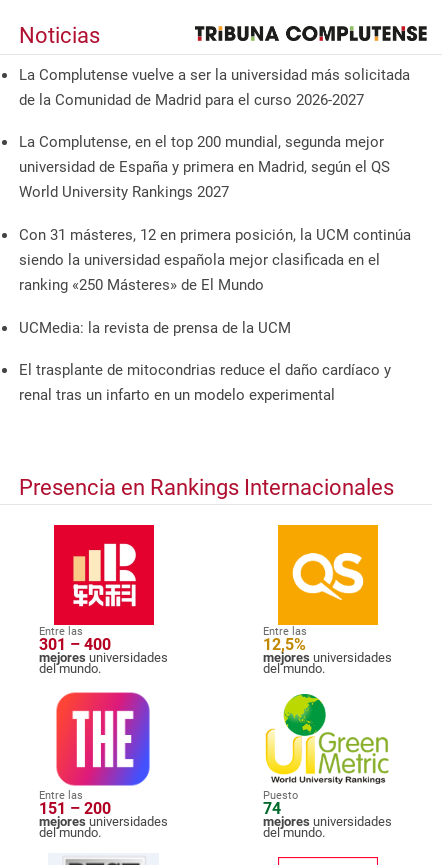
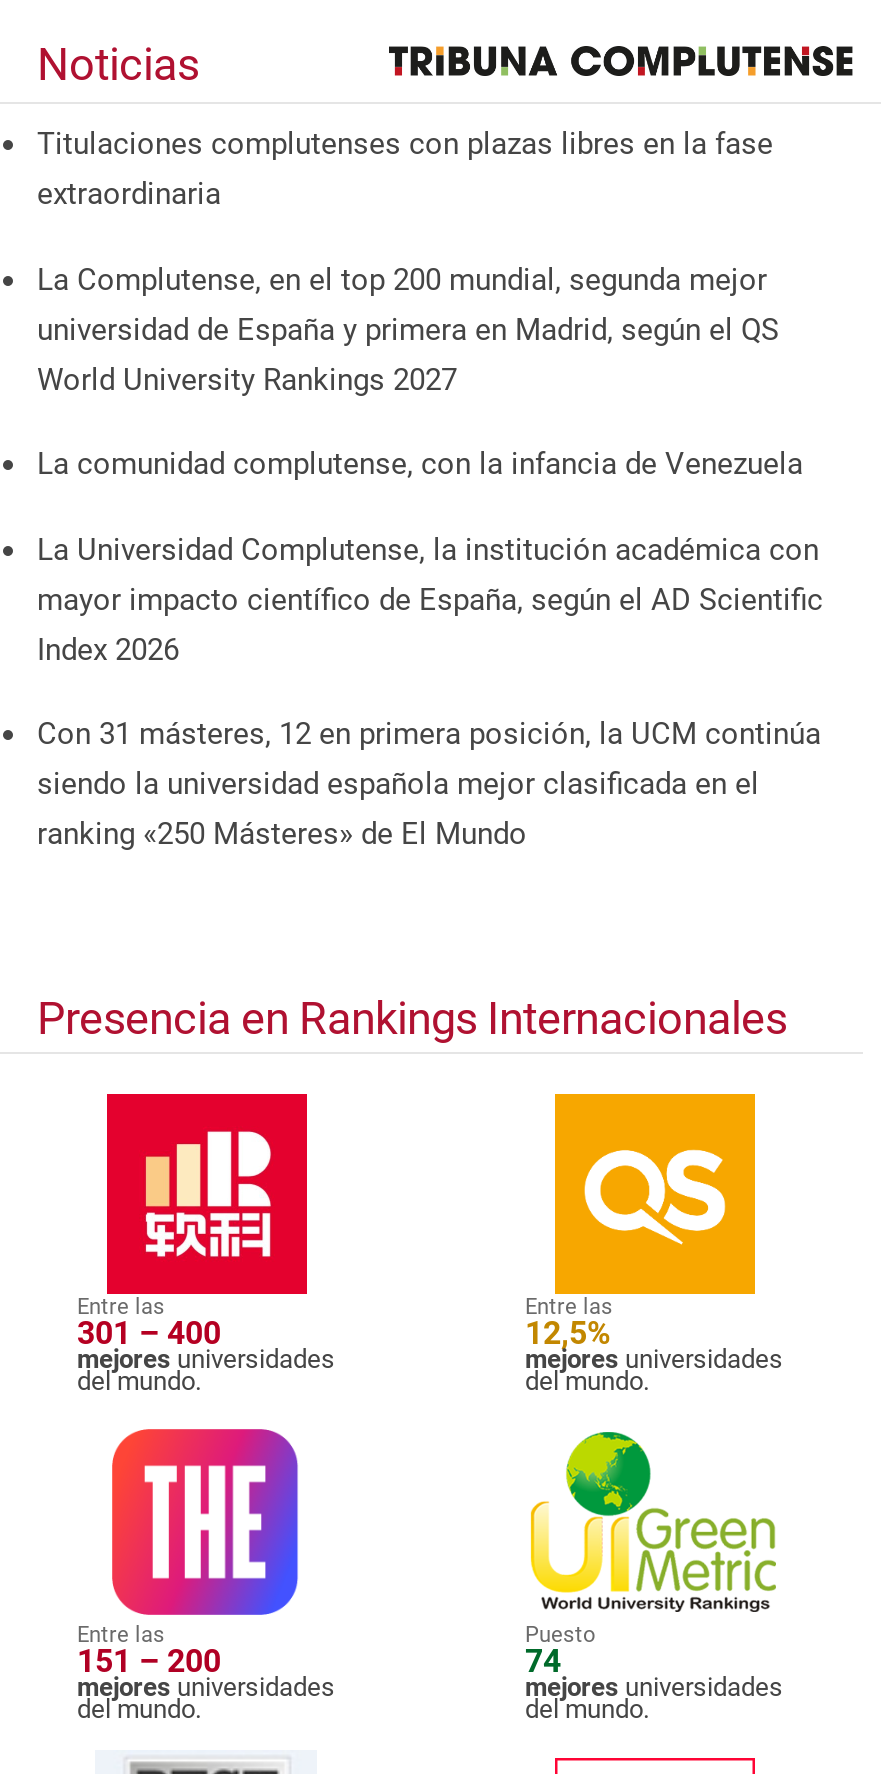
- La Complutense vuelve a ser la universidad más solicitada
- de la Comunidad de Madrid para el curso 2026-2027
+ Titulaciones complutenses con plazas libres en la fase
+ extraordinaria

+ La comunidad complutense, con la infancia de Venezuela
+ La Universidad Complutense, la institución académica con
+ mayor impacto científico de España, según el AD Scientific
+ Index 2026

moved down: Con 31 másteres, 12 en primera posición, la UCM continúa | siendo la universidad española mejor clasificada en el | ranking «250 Másteres» de El Mundo

- UCMedia: la revista de prensa de la UCM
- El trasplante de mitocondrias reduce el daño cardíaco y
- renal tras un infarto en un modelo experimental
